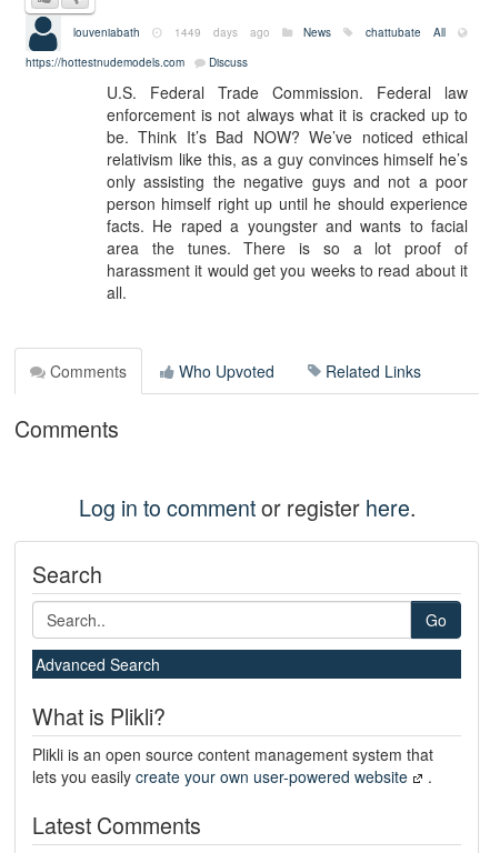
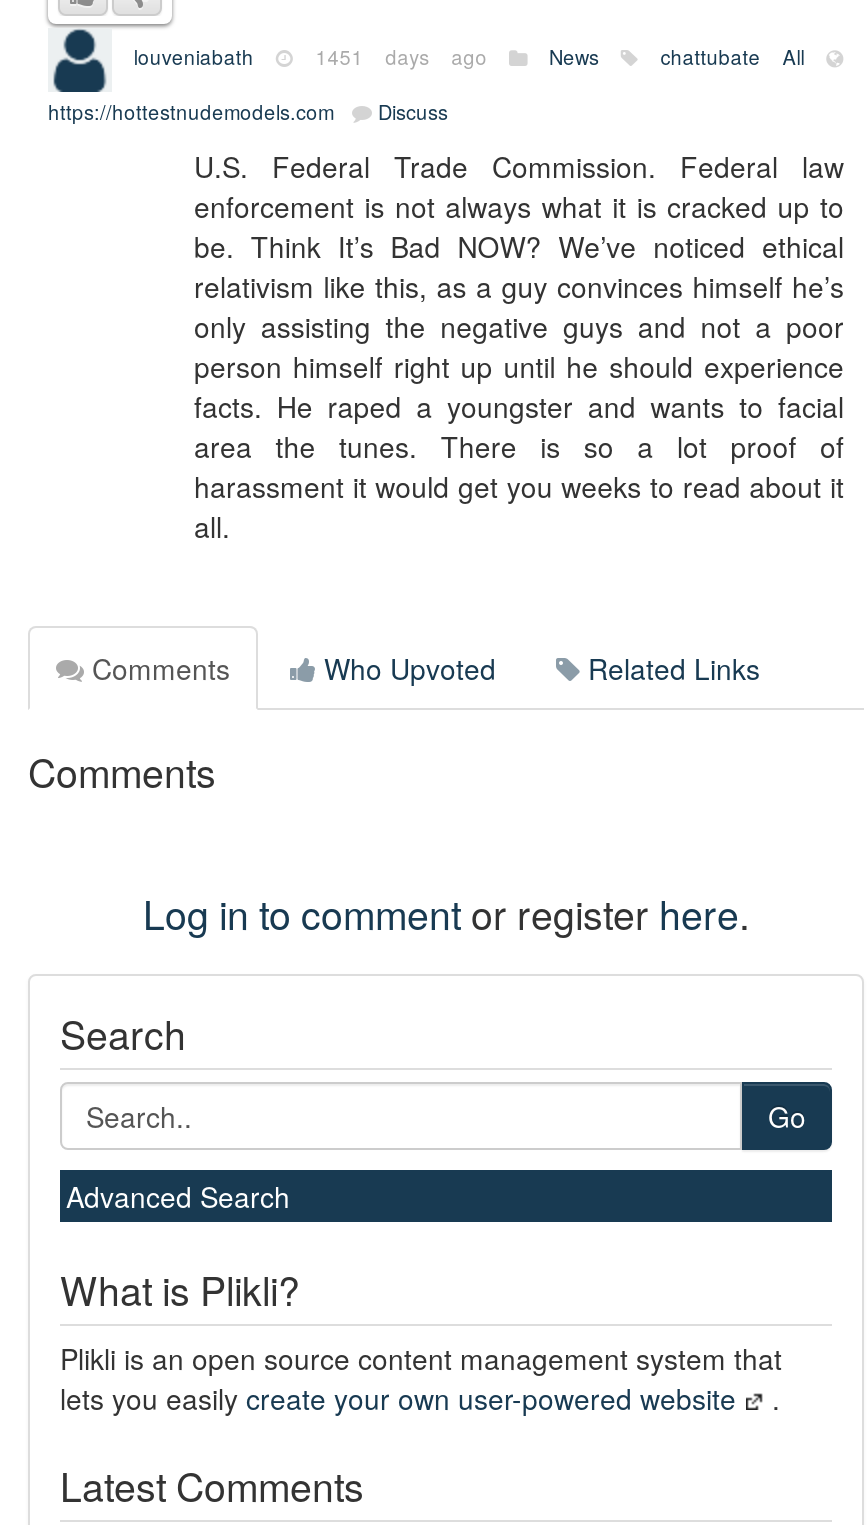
- 1449 days ago
+ 1451 days ago
